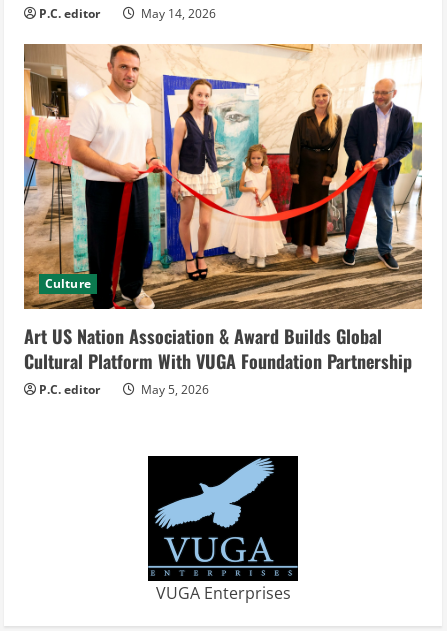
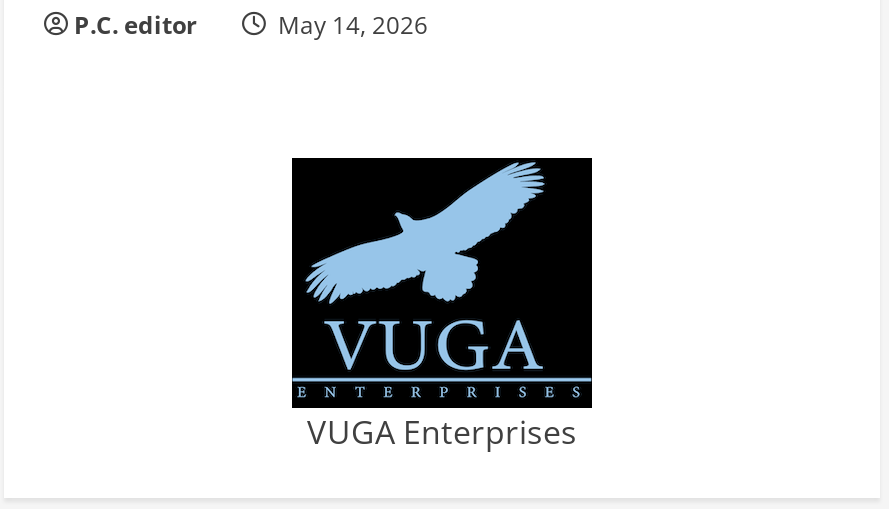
- [image]
- Culture
- Art US Nation Association & Award Builds Global
- Cultural Platform With VUGA Foundation Partnership
- P.C. editor
- May 5, 2026
